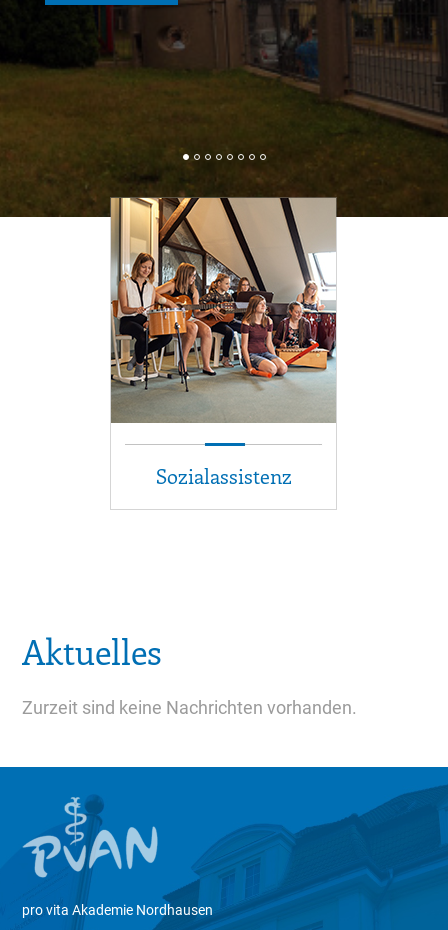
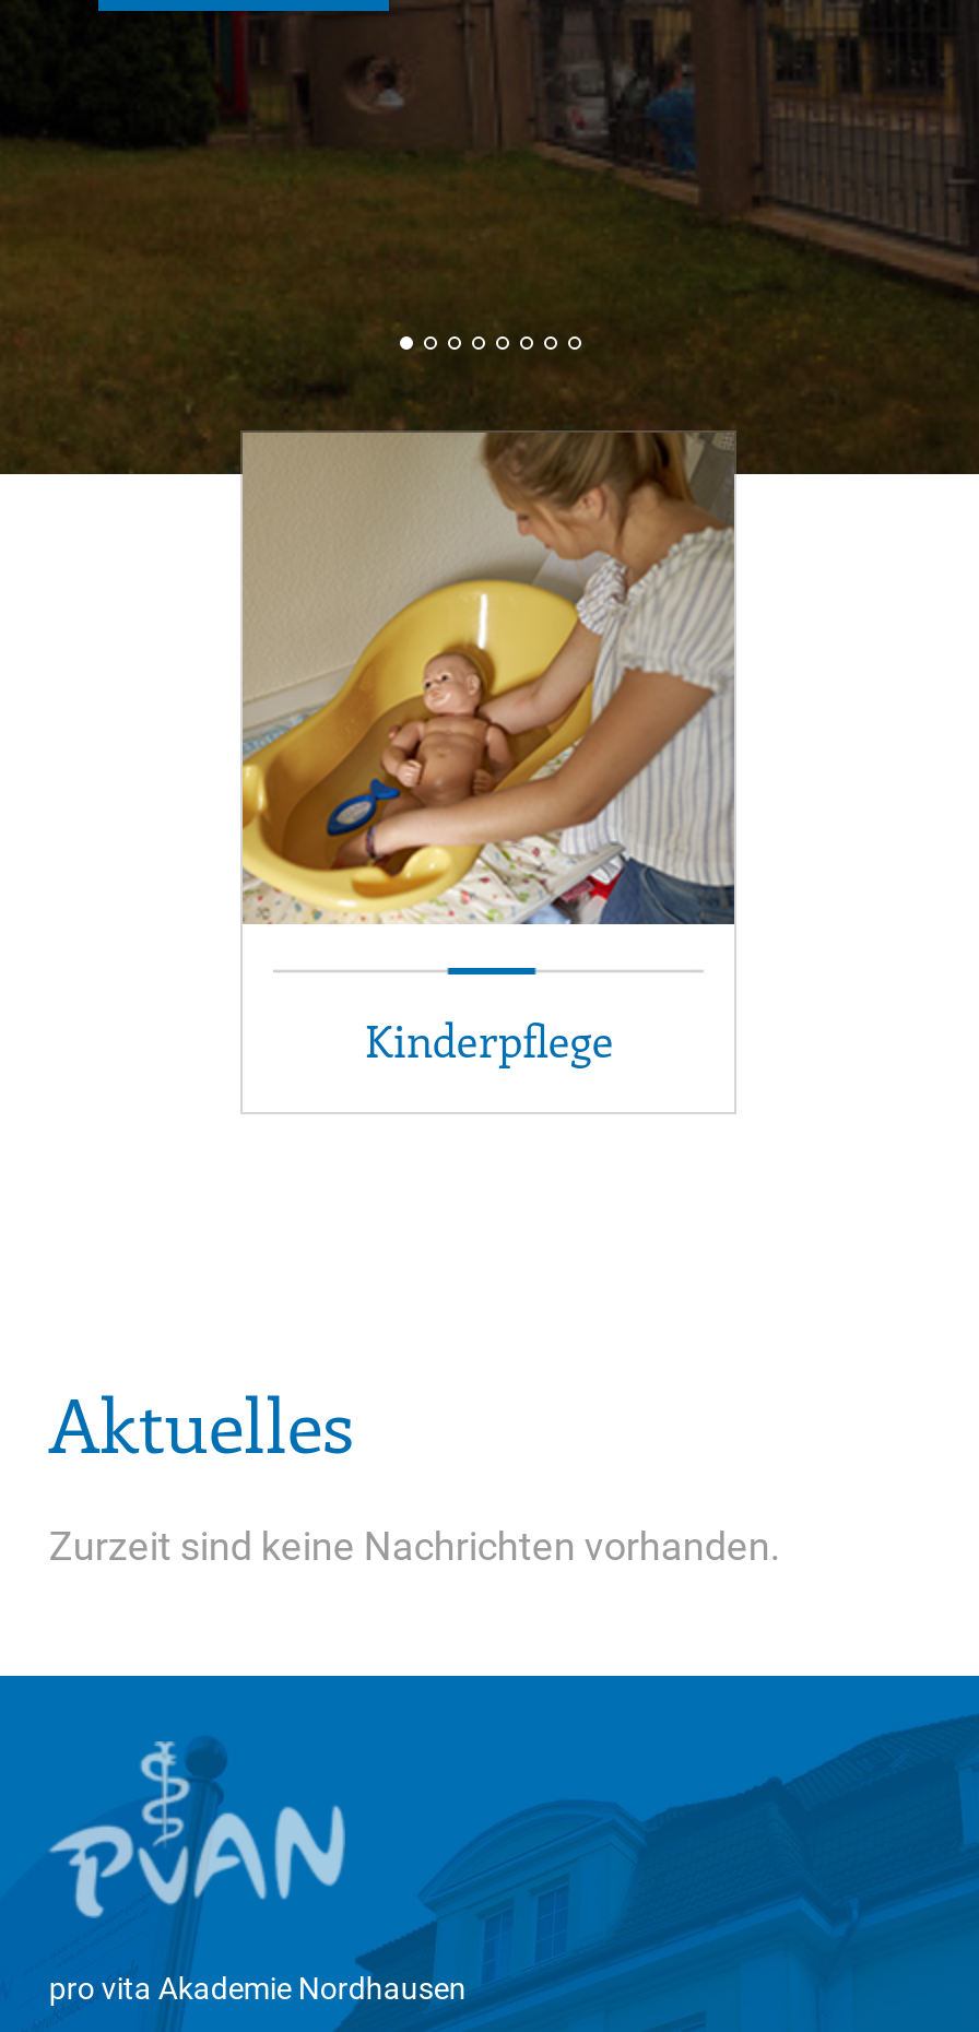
- [image]
- Sozialassistenz
+ [image]
+ Kinderpflege
